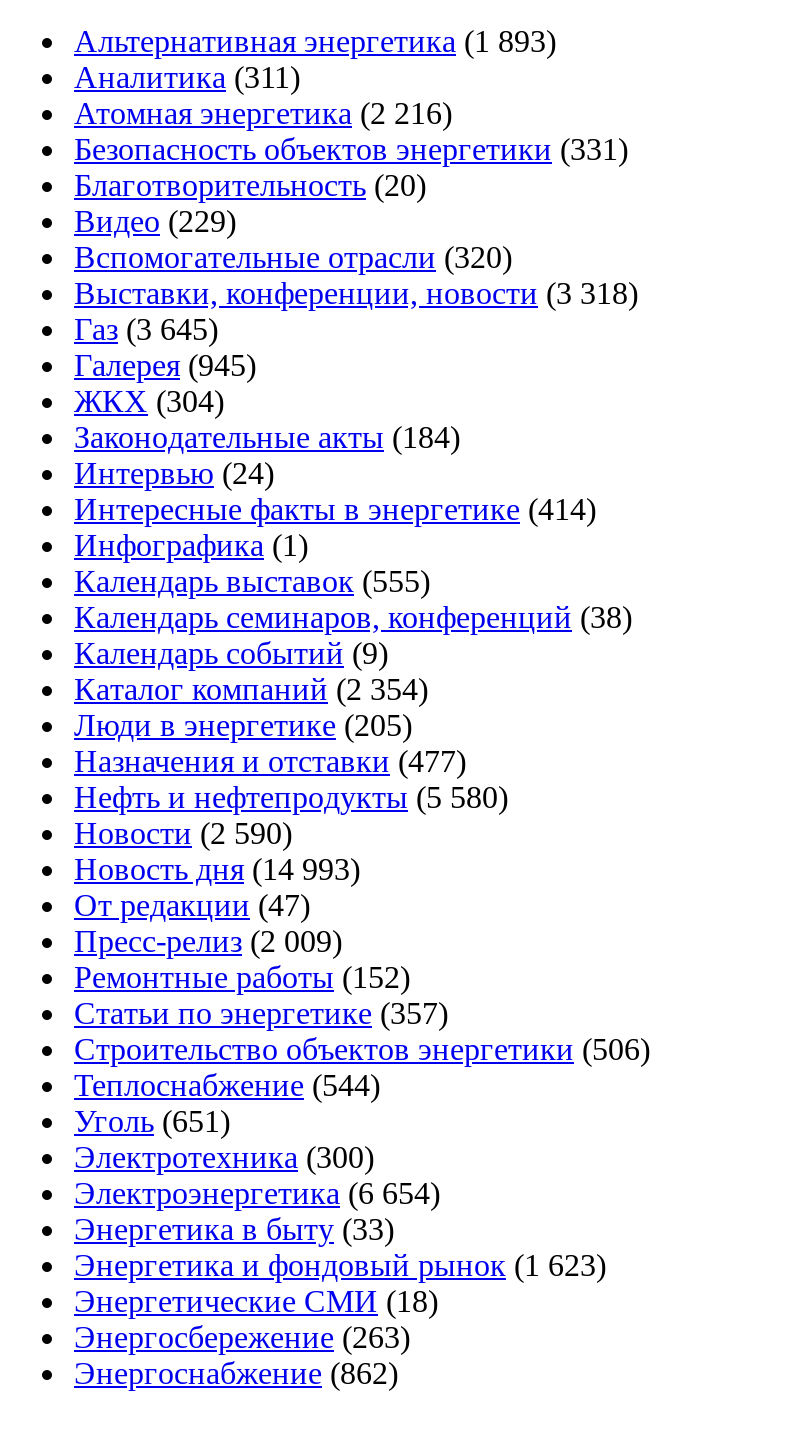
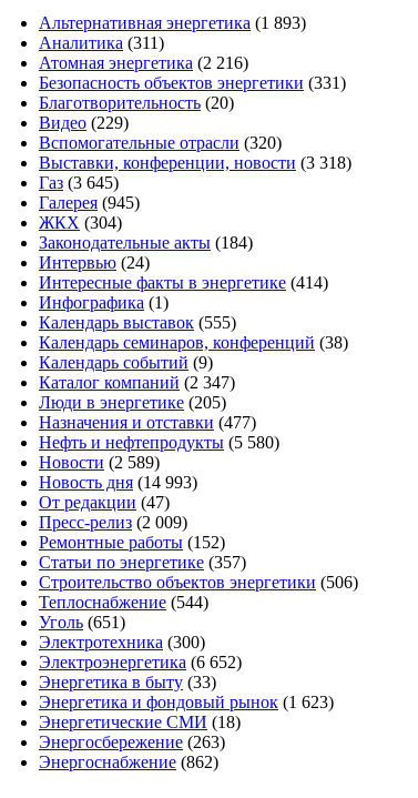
- Каталог компаний (2 354)
+ Каталог компаний (2 347)

- Новости (2 590)
+ Новости (2 589)

- Электроэнергетика (6 654)
+ Электроэнергетика (6 652)
